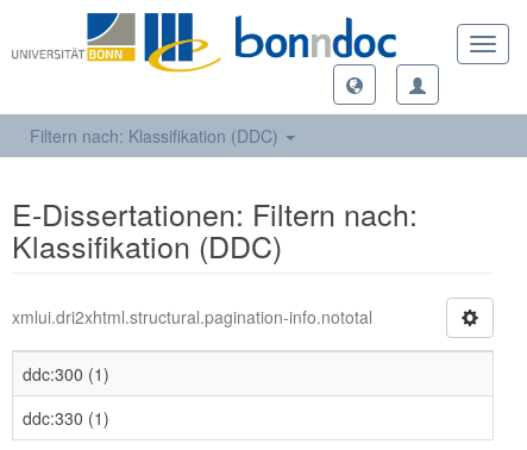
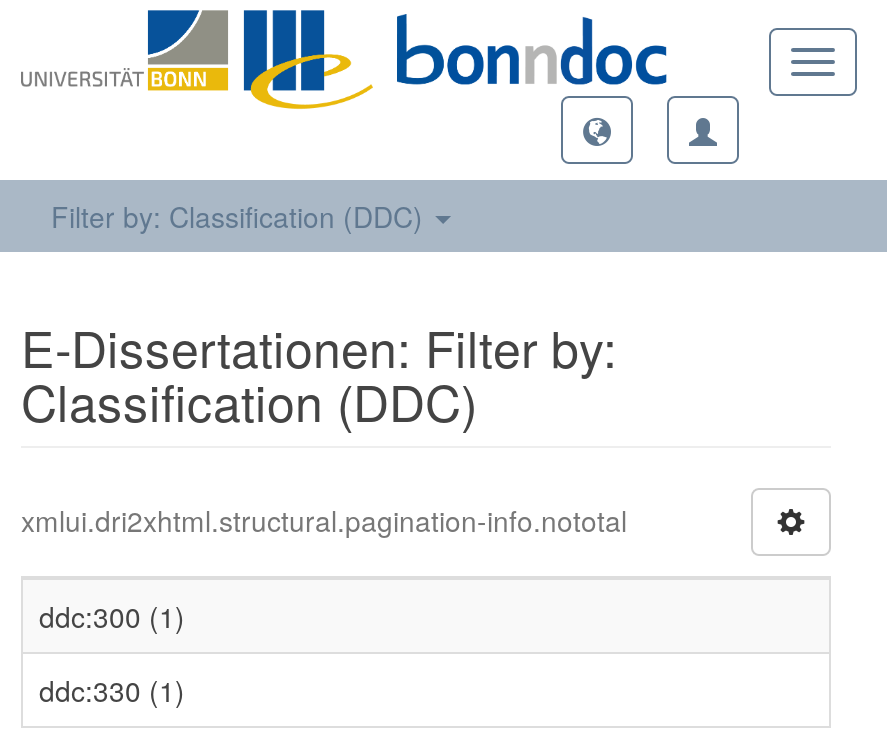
- Filtern nach: Klassifikation (DDC)
+ Filter by: Classification (DDC)

- E-Dissertationen: Filtern nach:
+ E-Dissertationen: Filter by:

- Klassifikation (DDC)
+ Classification (DDC)
